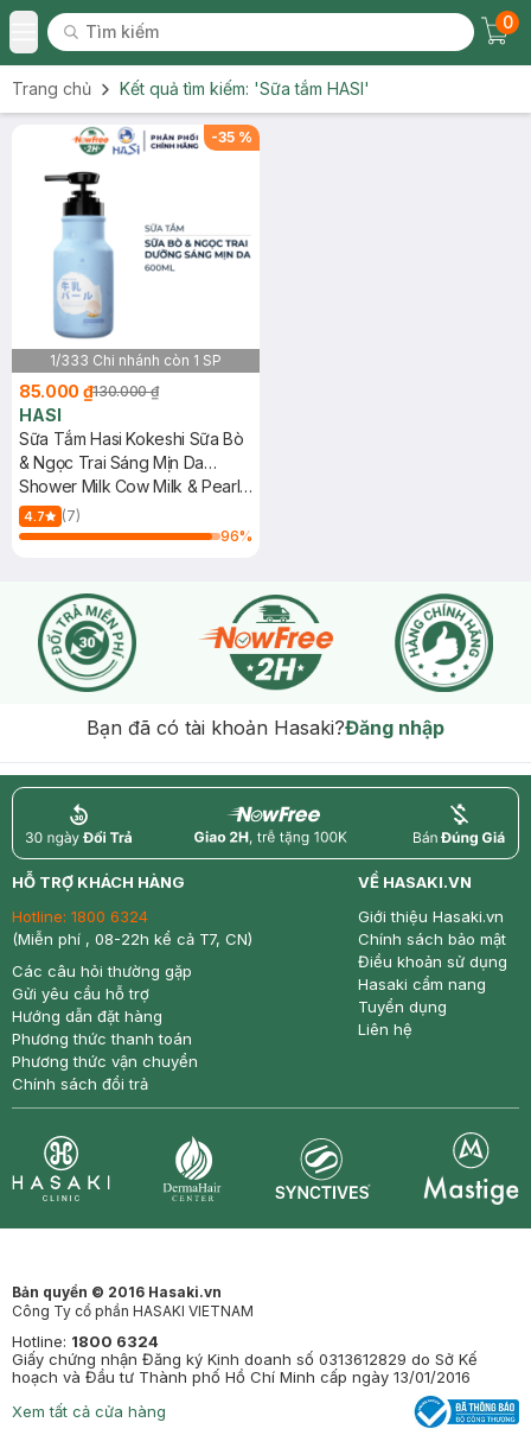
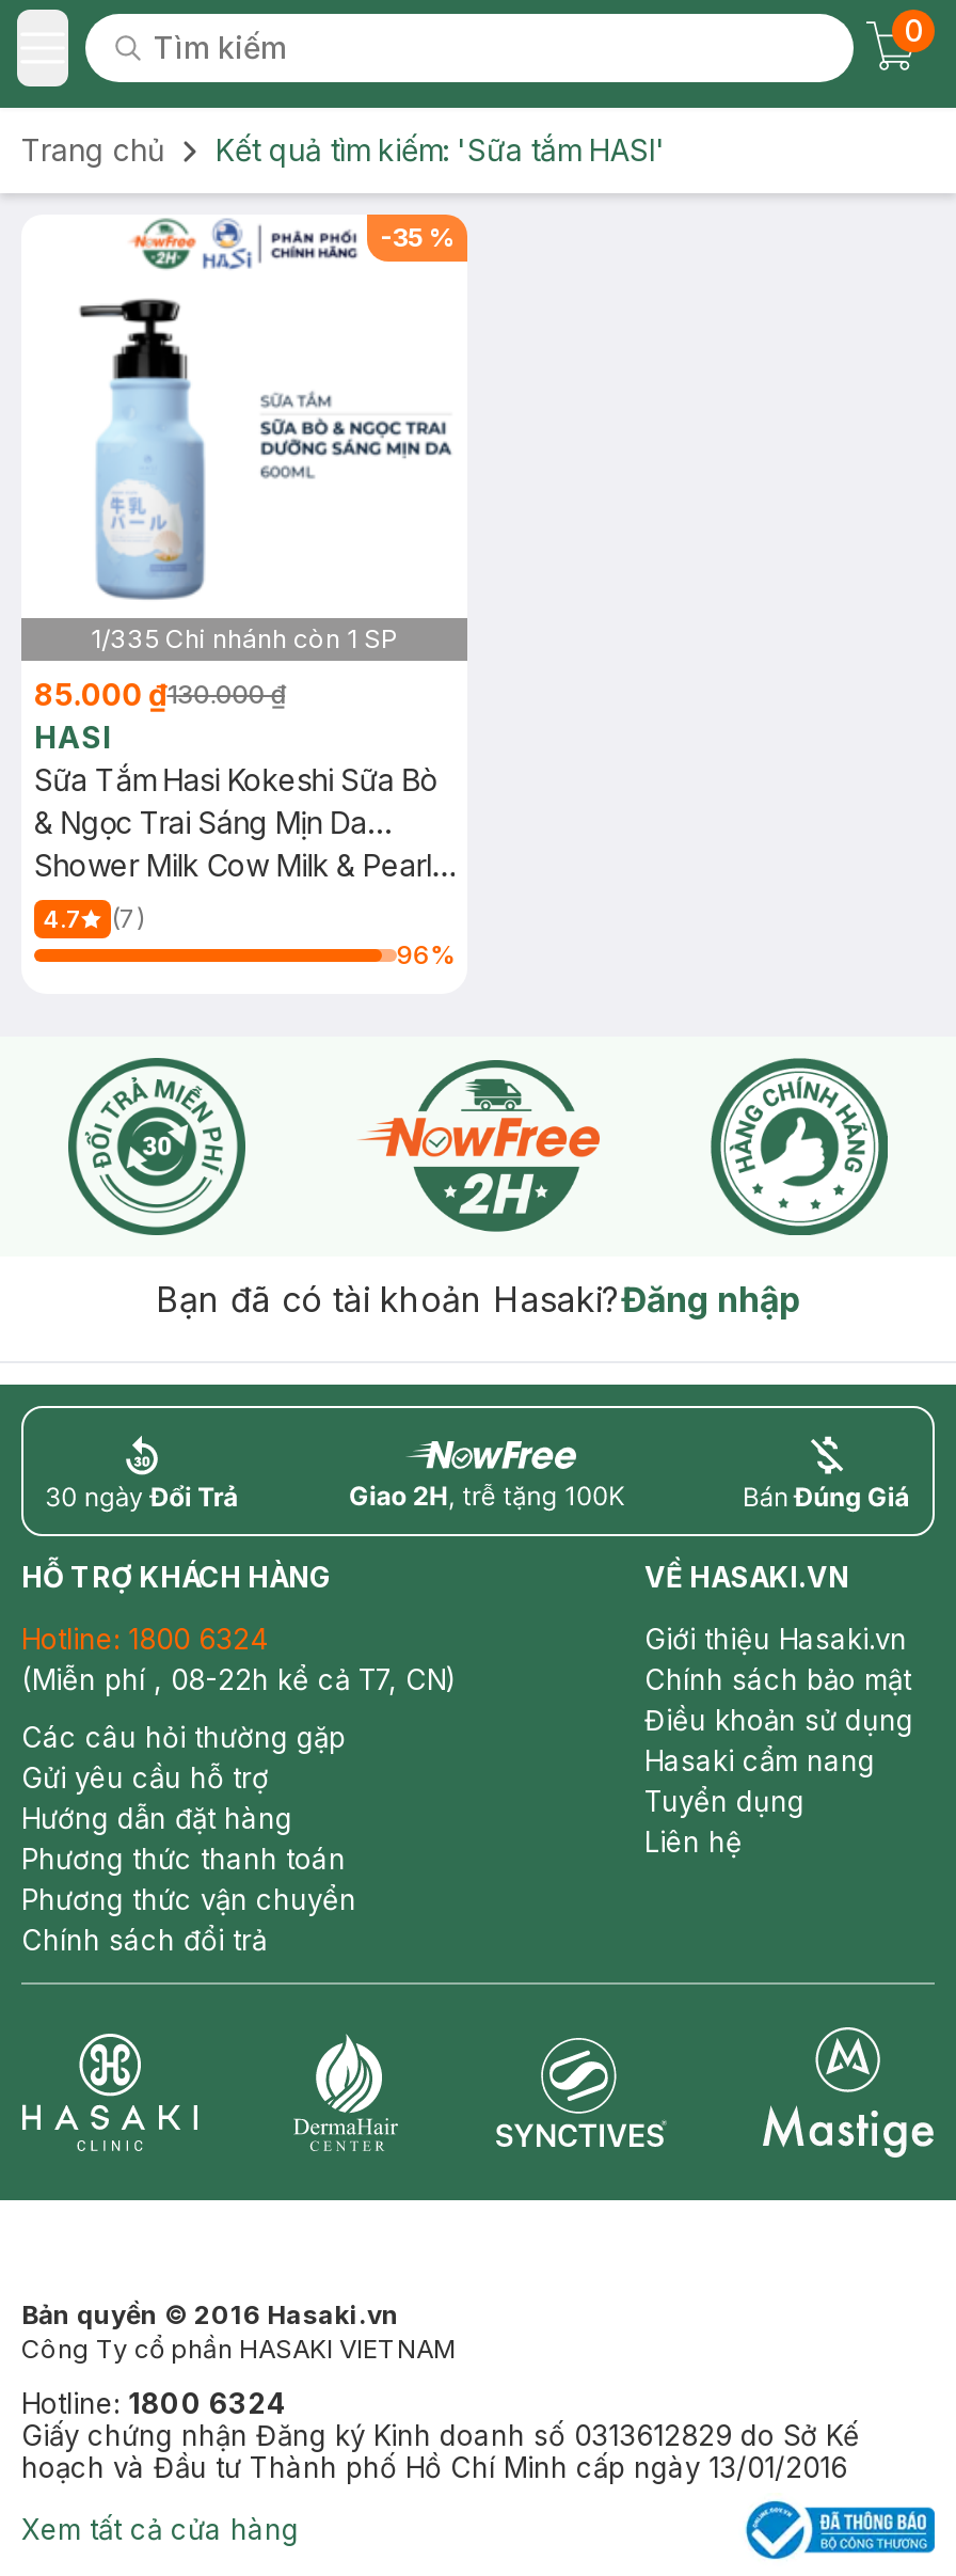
- 1/333 Chi nhánh còn 1 SP
+ 1/335 Chi nhánh còn 1 SP
